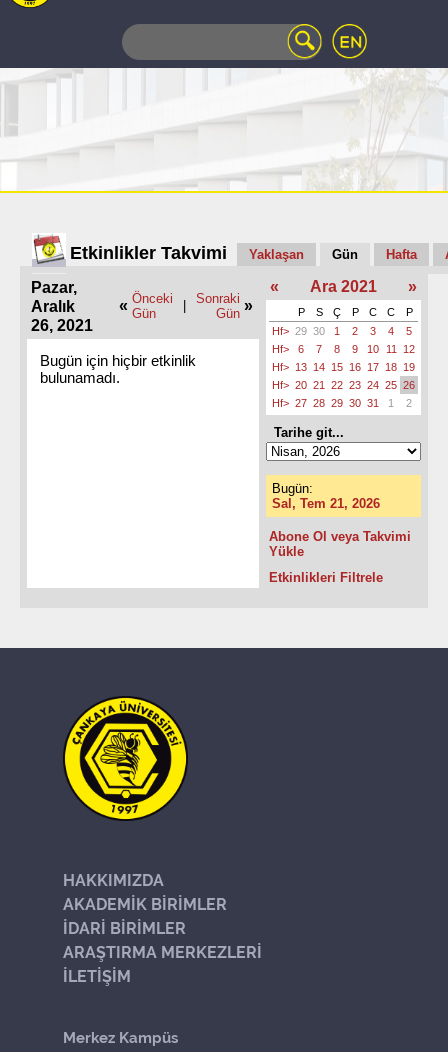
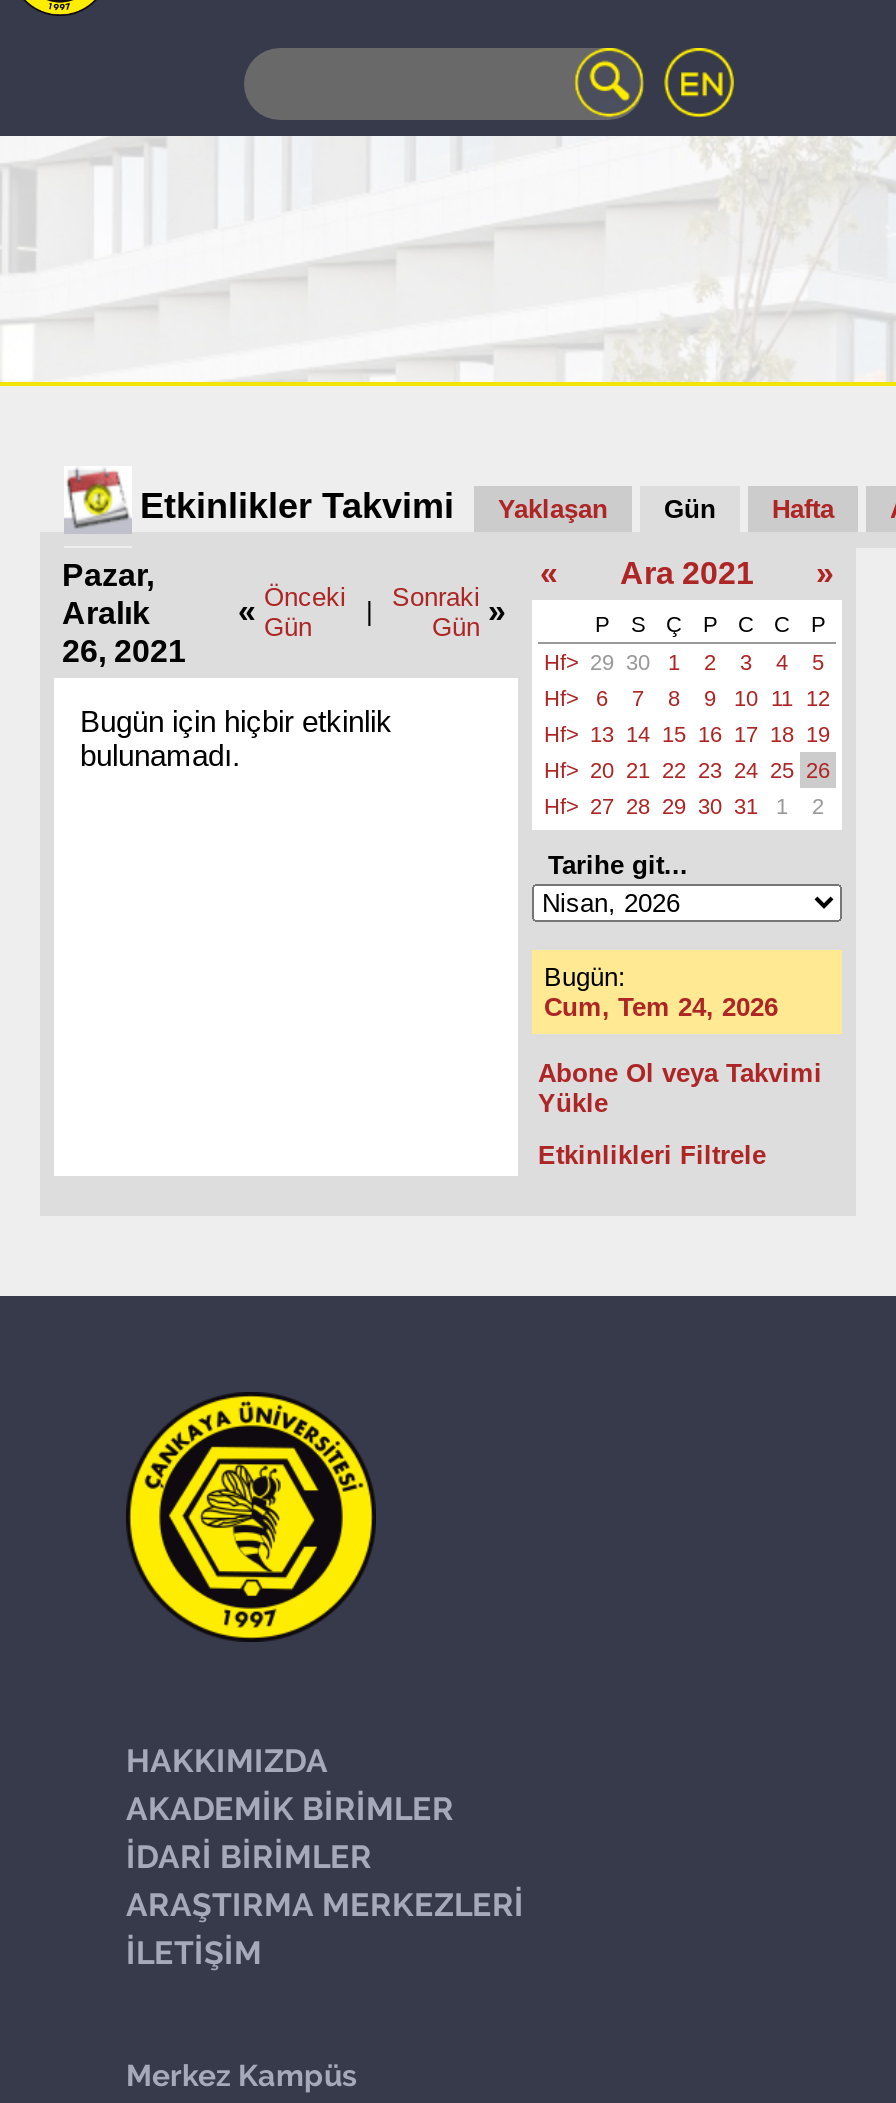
- Sal, Tem 21, 2026
+ Cum, Tem 24, 2026
